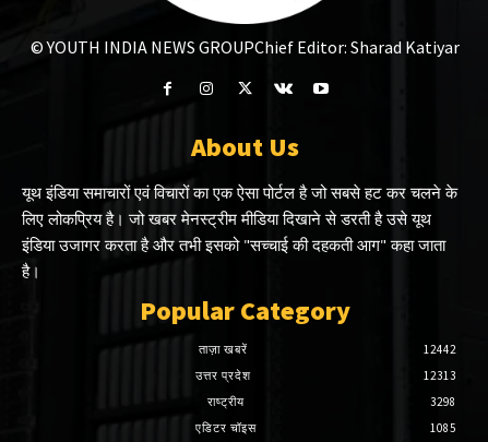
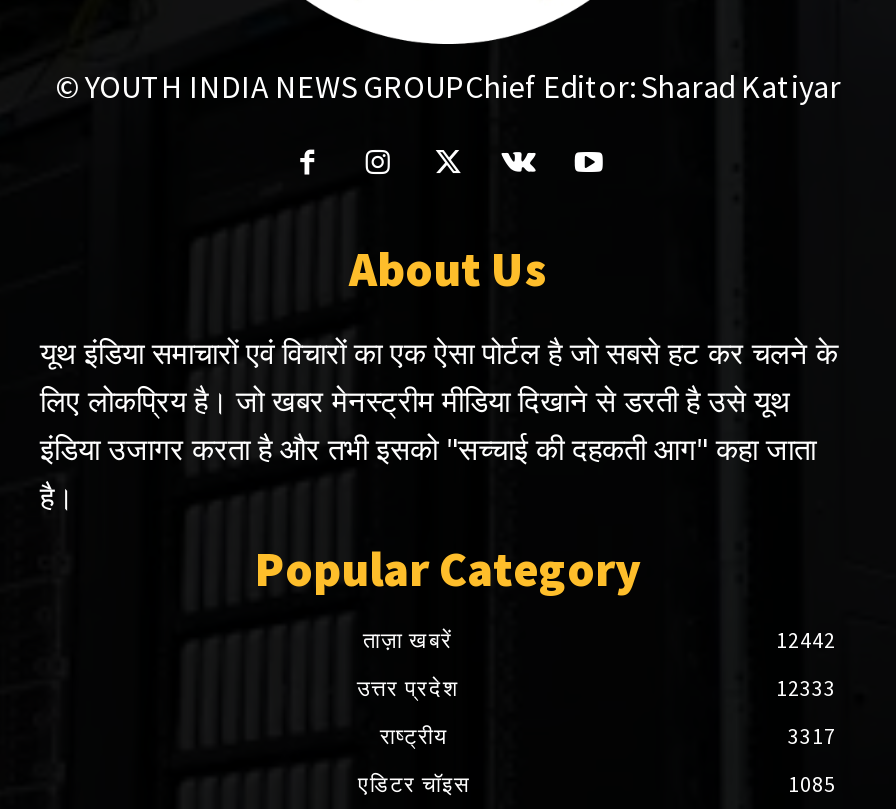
- 12313
+ 12333

- 3298
+ 3317
